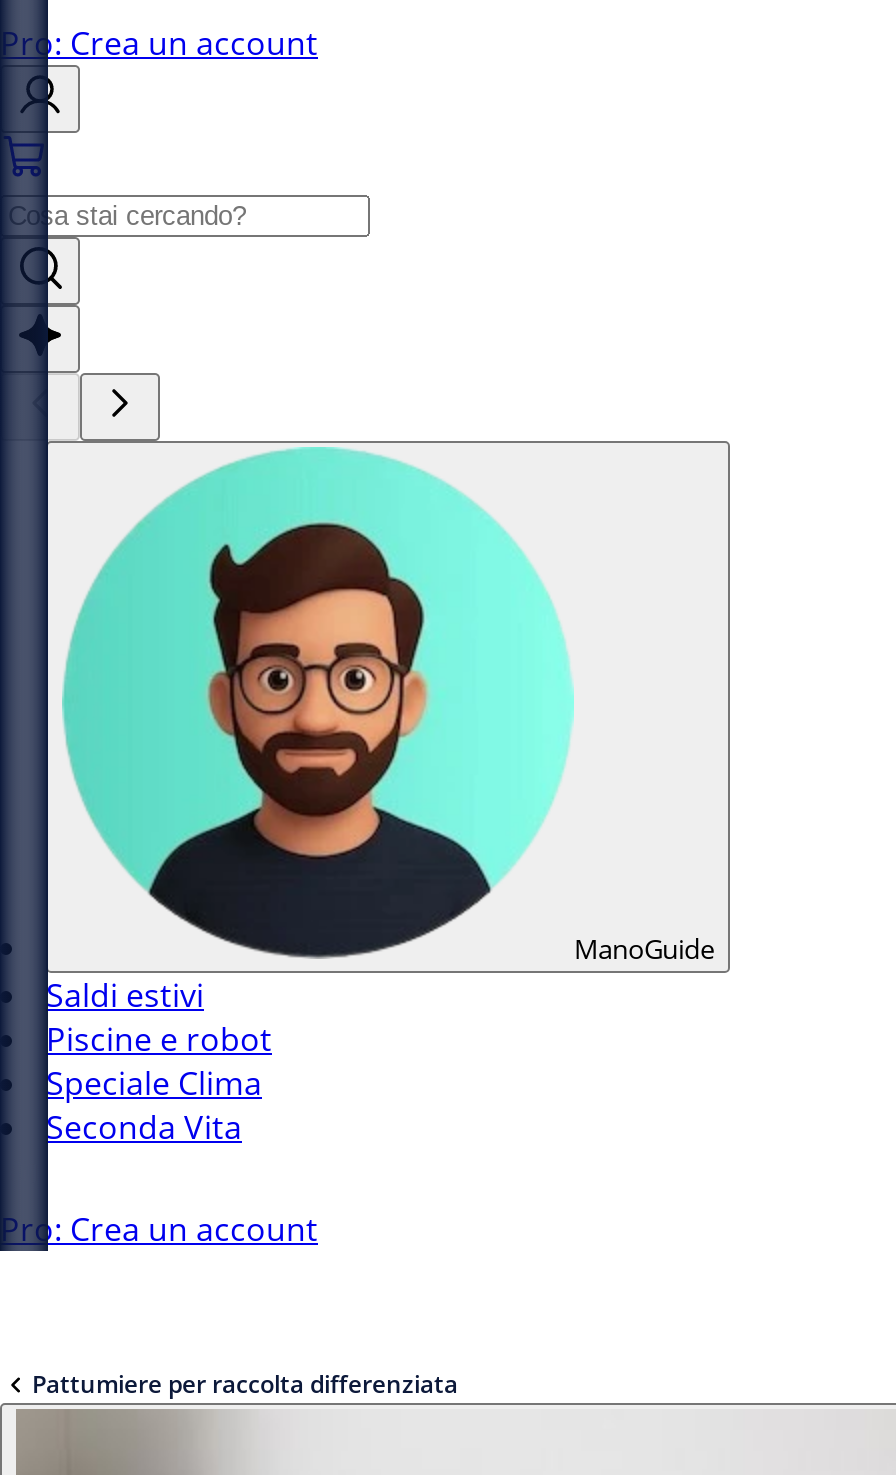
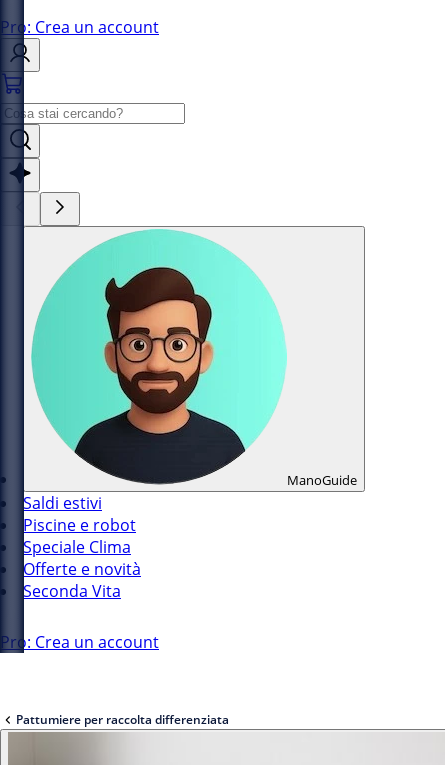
+ Offerte e novità
